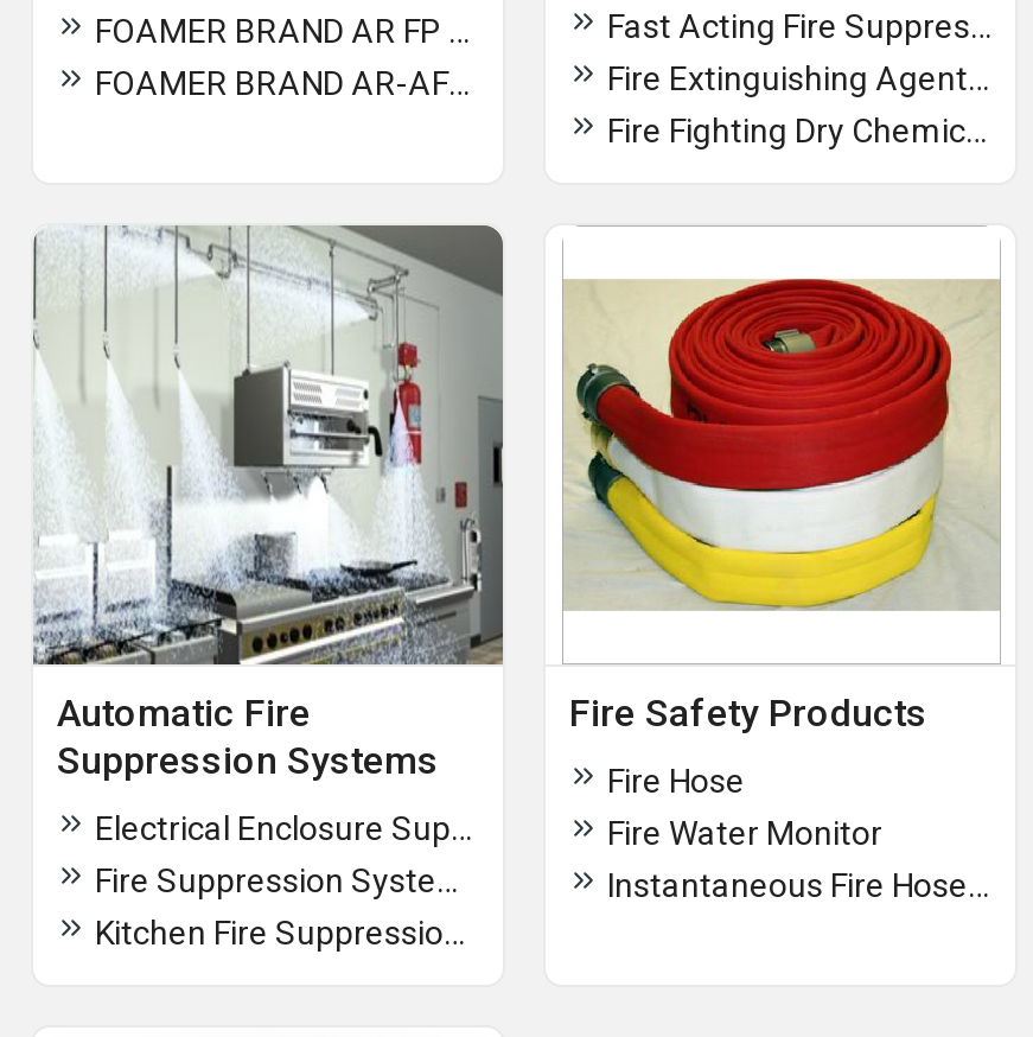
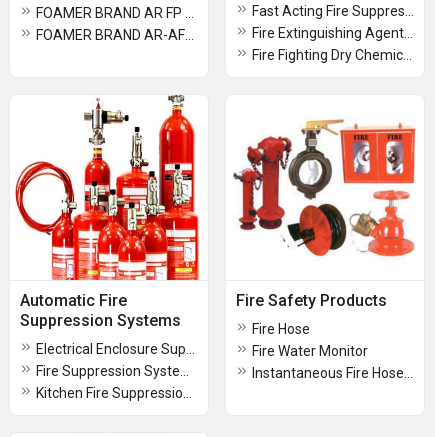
- [image]
+ [image]

- [image]
+ [image]
